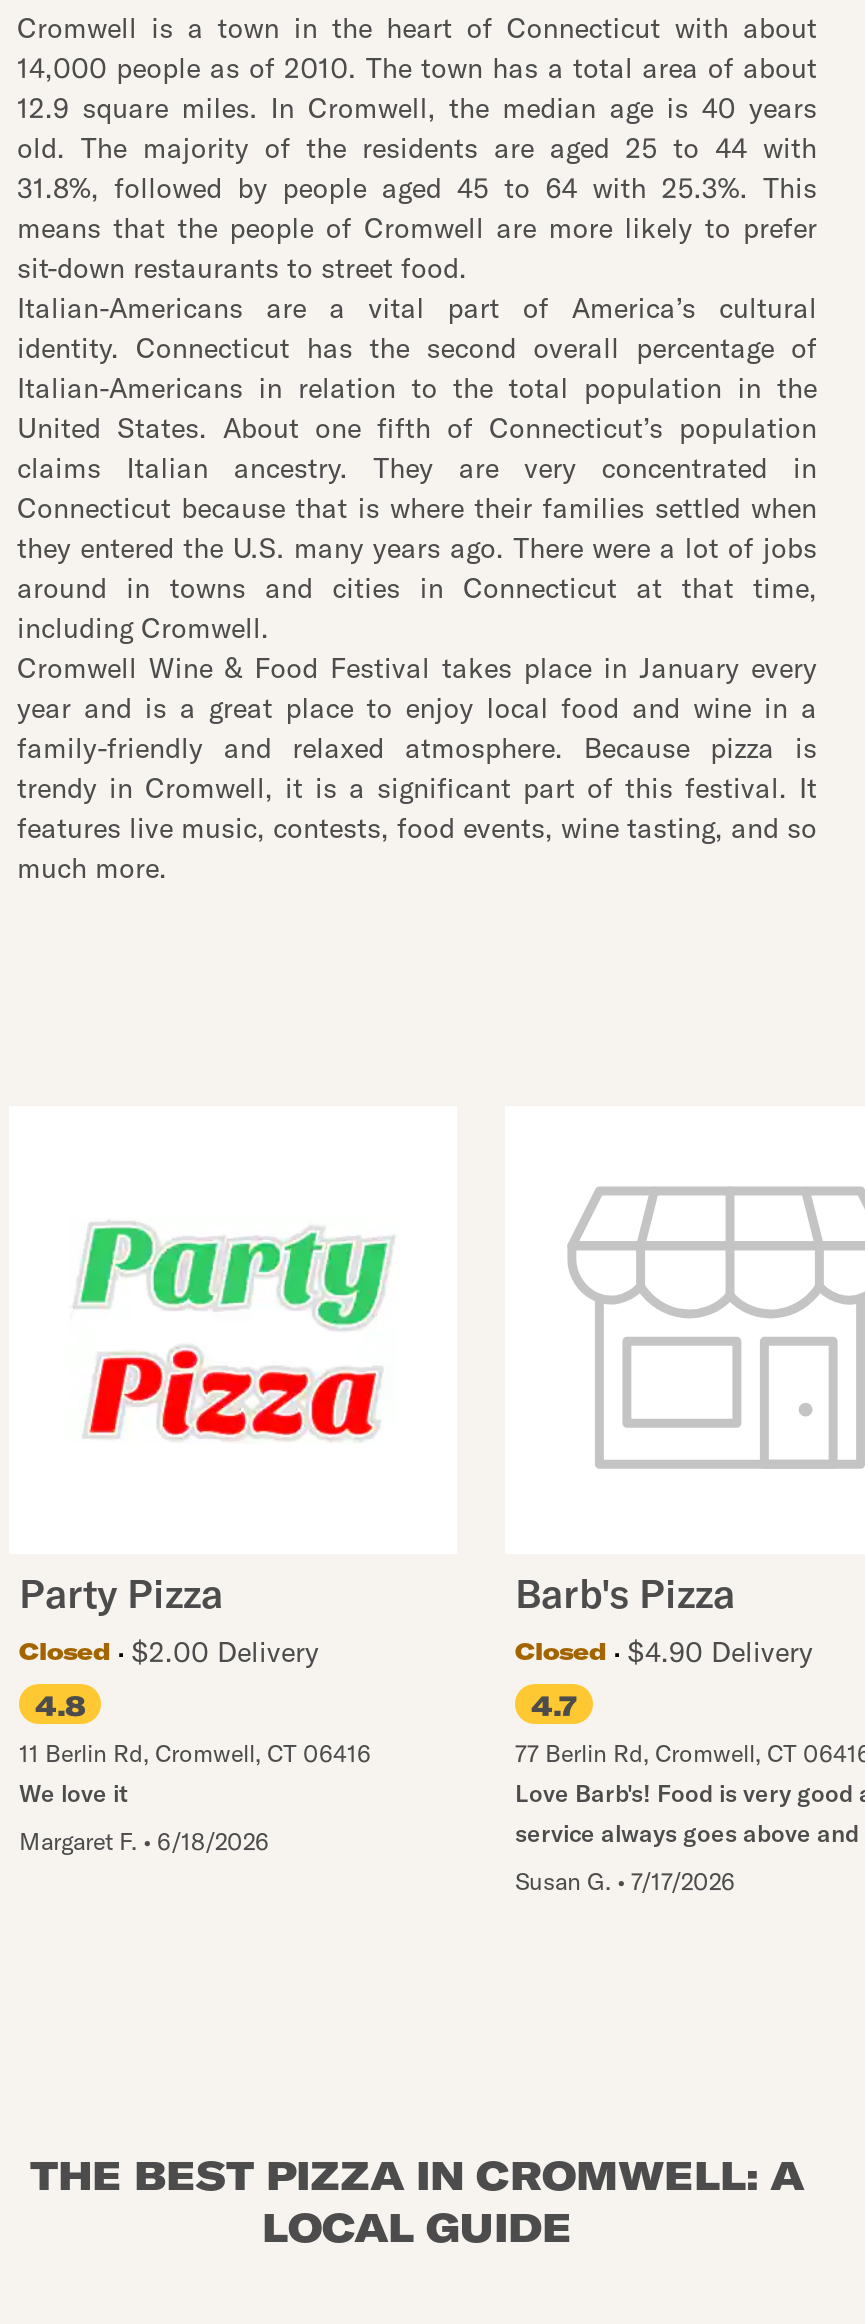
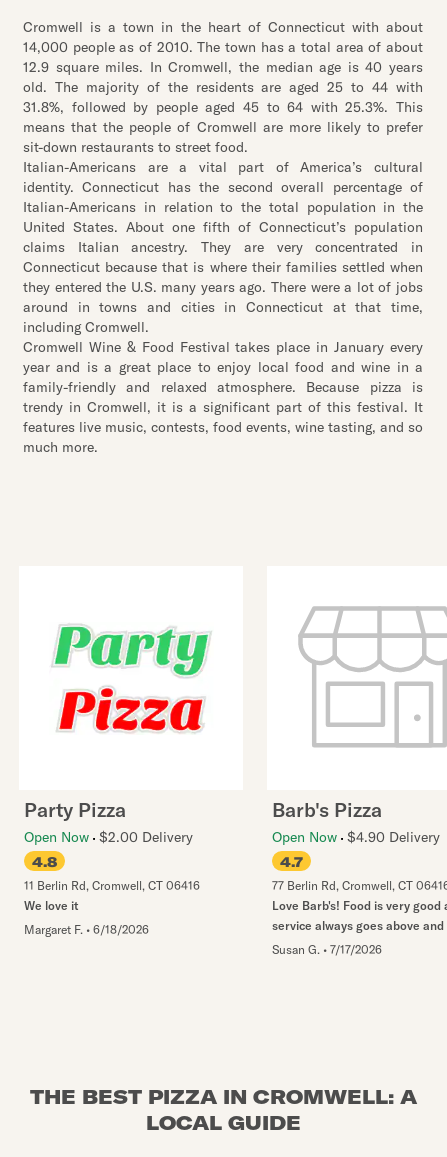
- Closed
- $2.00 Delivery
+ Open Now $2.00 Delivery

- Closed
- $4.90 Delivery
+ Open Now $4.90 Delivery
